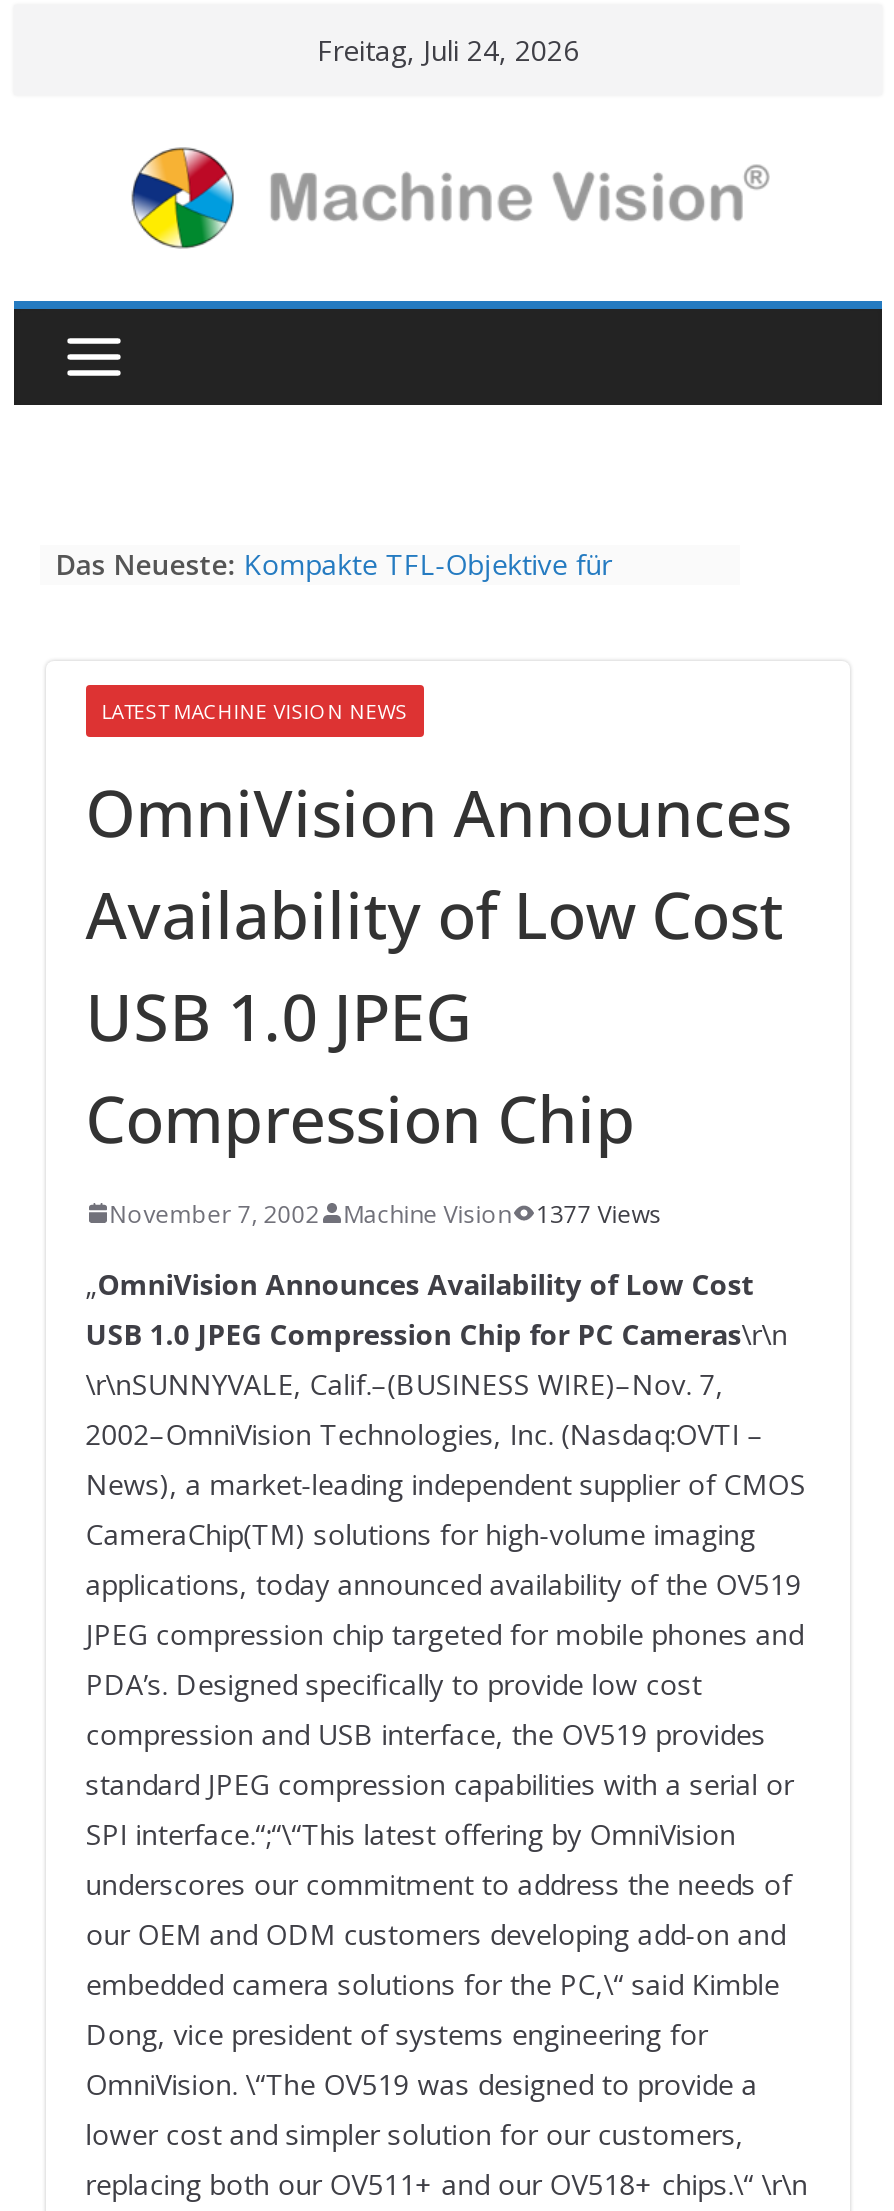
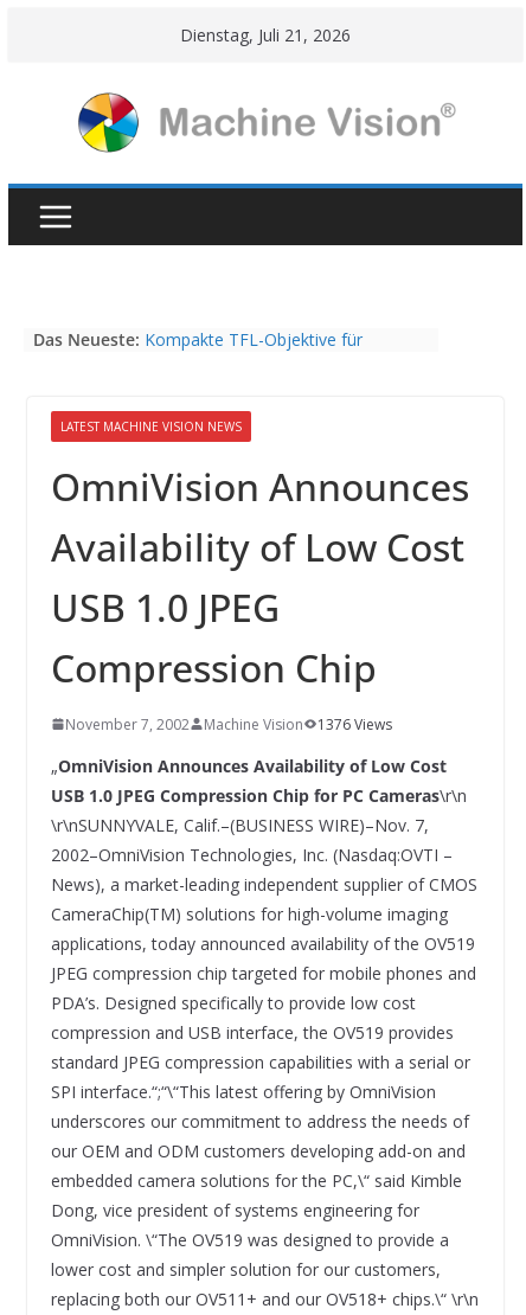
- Freitag, Juli 24, 2026
+ Dienstag, Juli 21, 2026

- November 7, 2002 Machine Vision 1377 Views
+ November 7, 2002 Machine Vision 1376 Views
